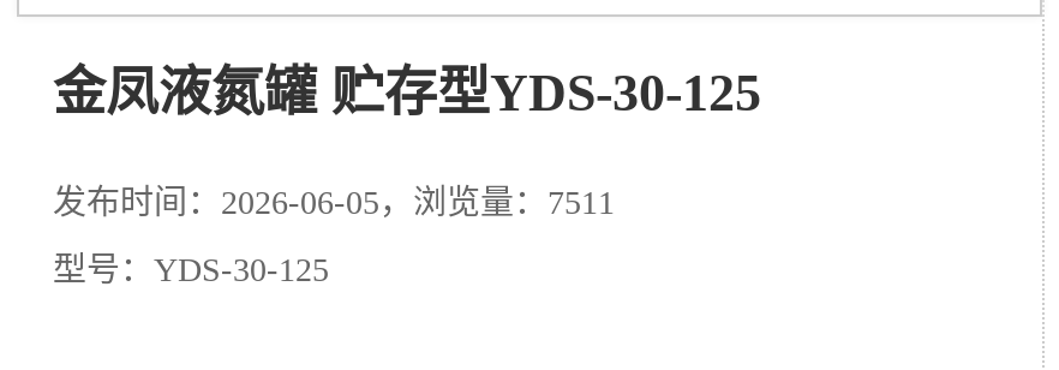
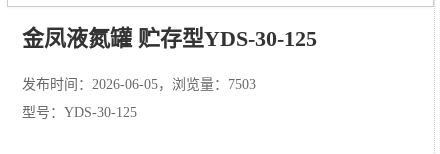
- 发布时间：2026-06-05，浏览量：7511
+ 发布时间：2026-06-05，浏览量：7503
